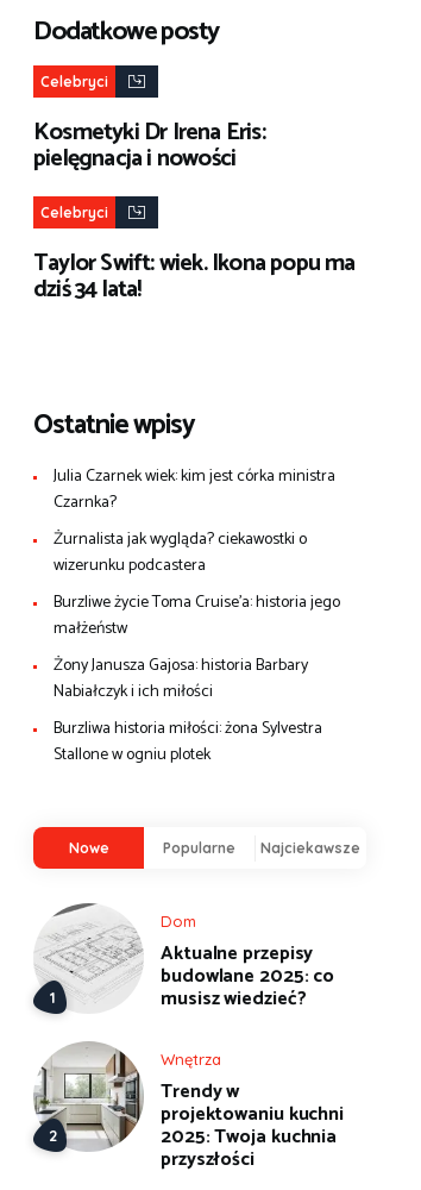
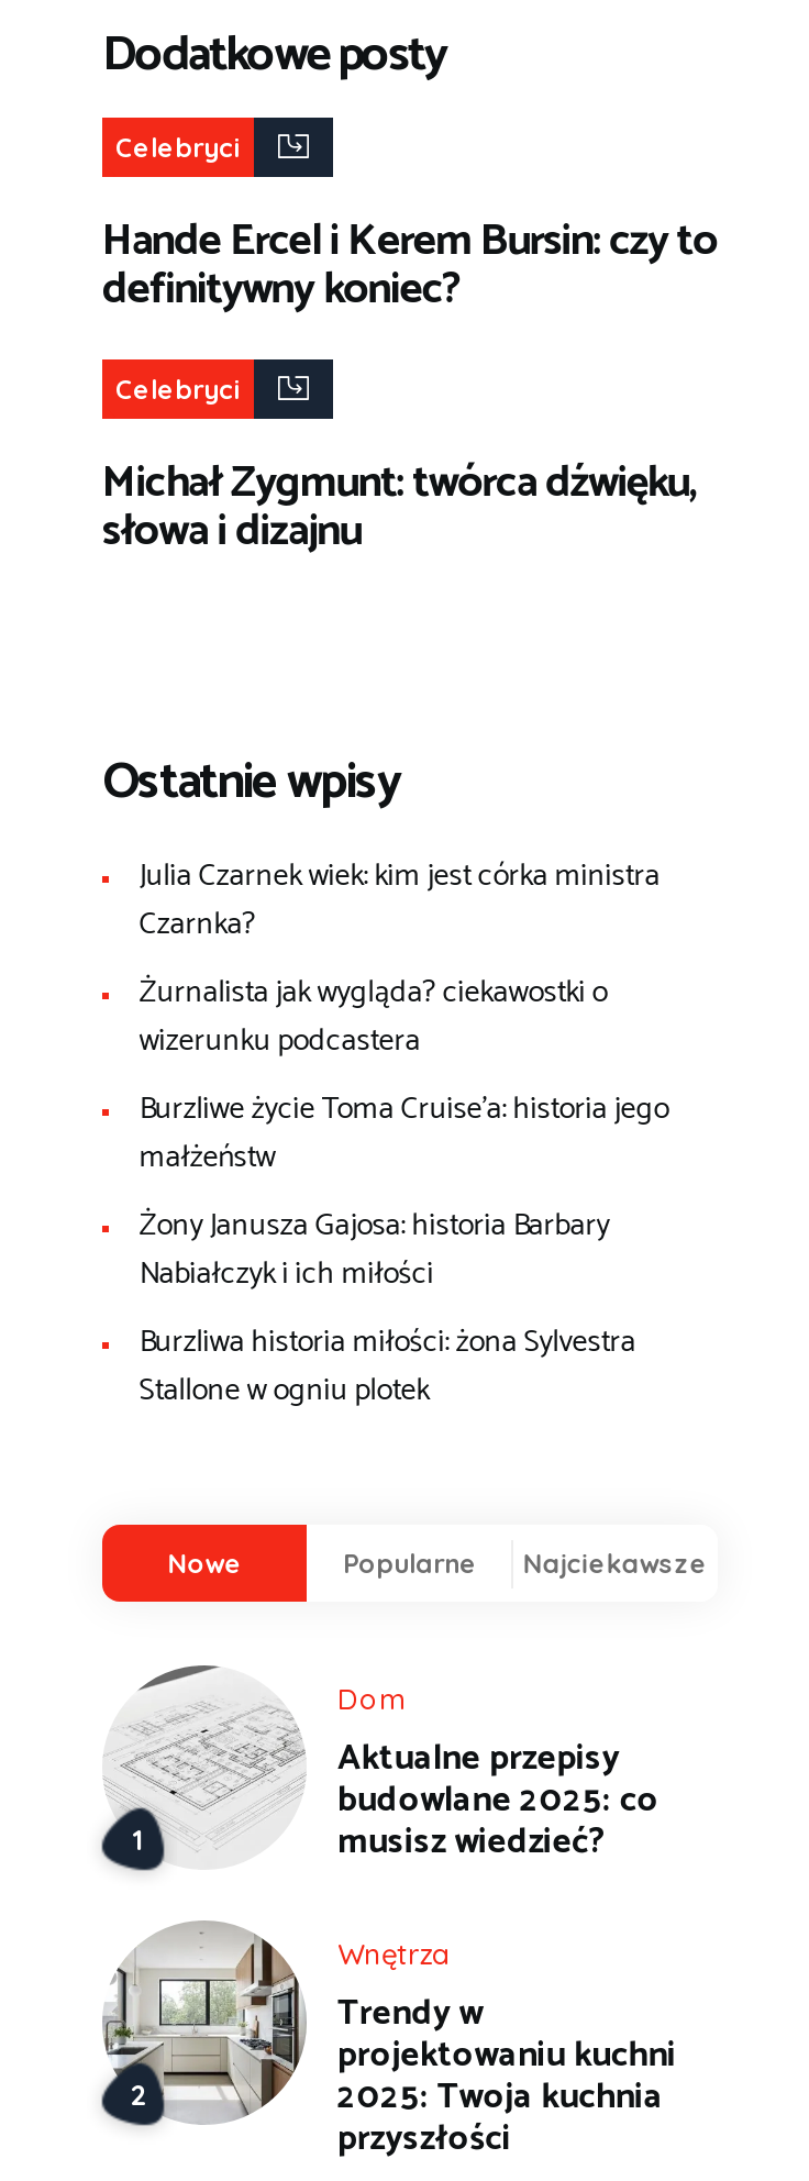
- Kosmetyki Dr Irena Eris:
- pielęgnacja i nowości
+ Hande Ercel i Kerem Bursin: czy to
+ definitywny koniec?

- Taylor Swift: wiek. Ikona popu ma
- dziś 34 lata!
+ Michał Zygmunt: twórca dźwięku,
+ słowa i dizajnu
